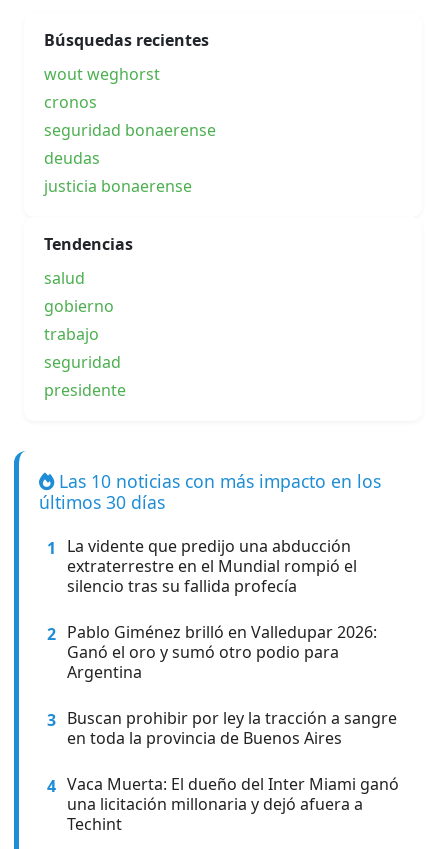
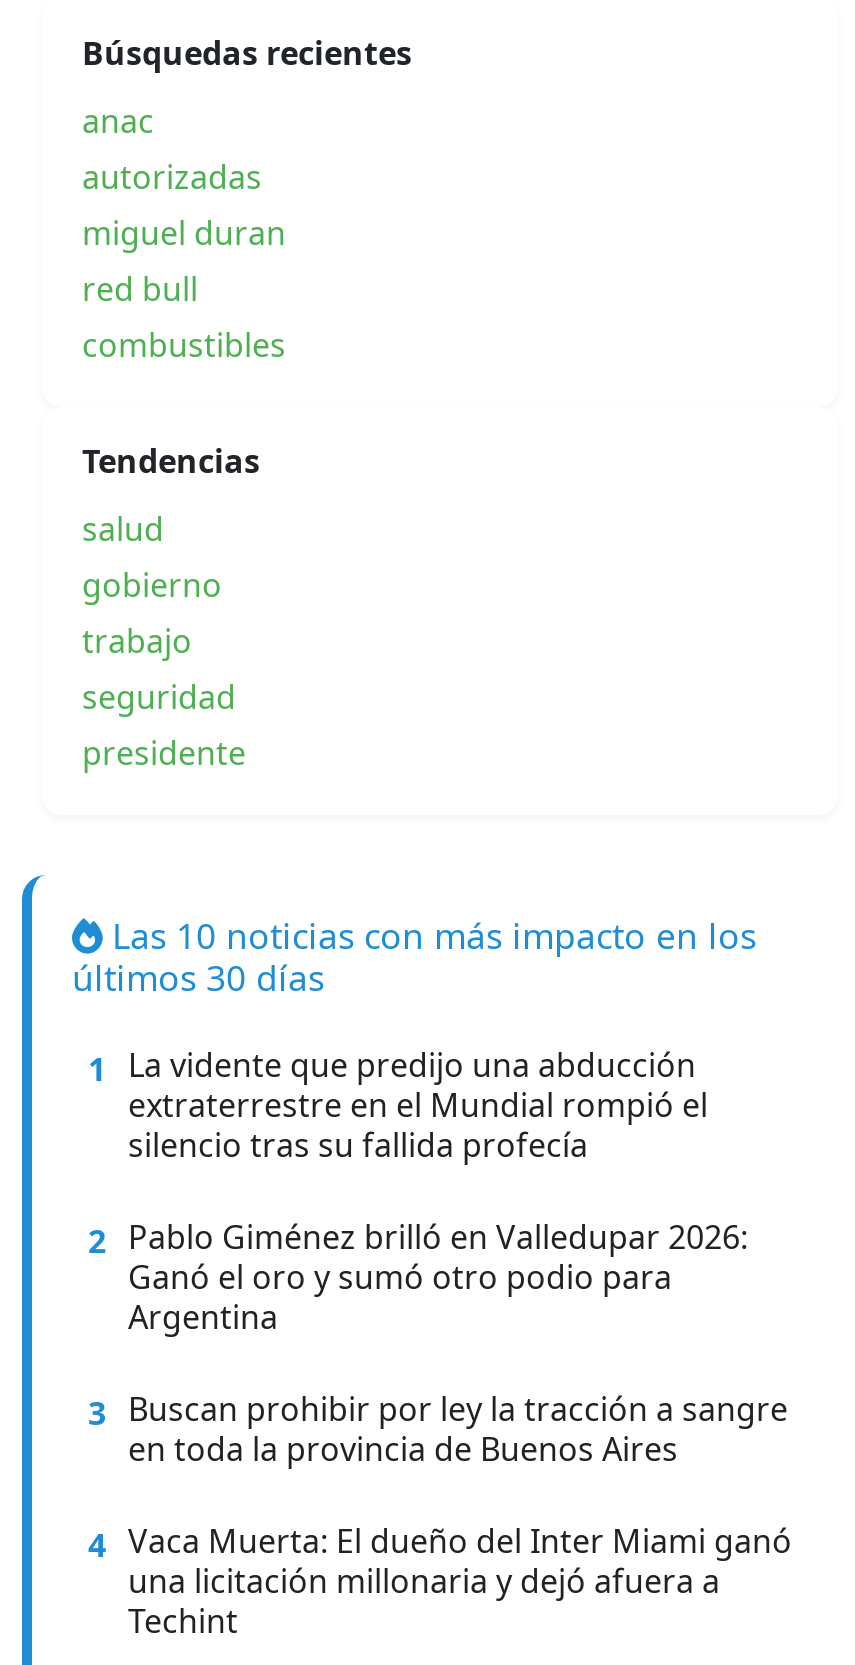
- wout weghorst
- cronos
- seguridad bonaerense
- deudas
- justicia bonaerense
+ anac
+ autorizadas
+ miguel duran
+ red bull
+ combustibles
